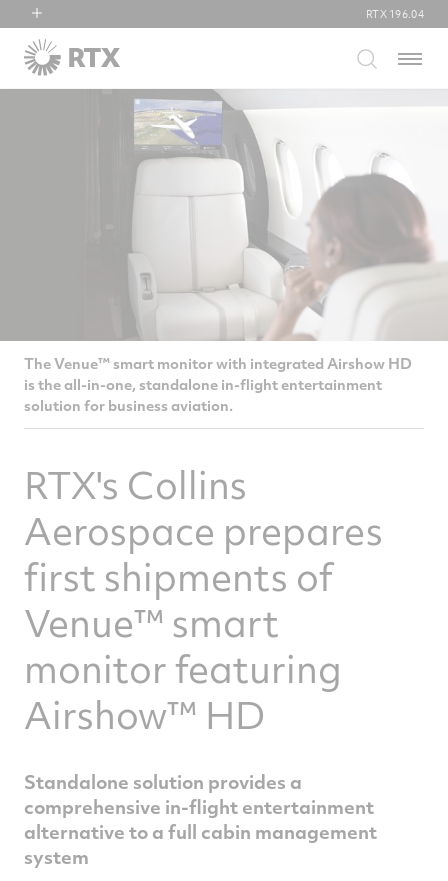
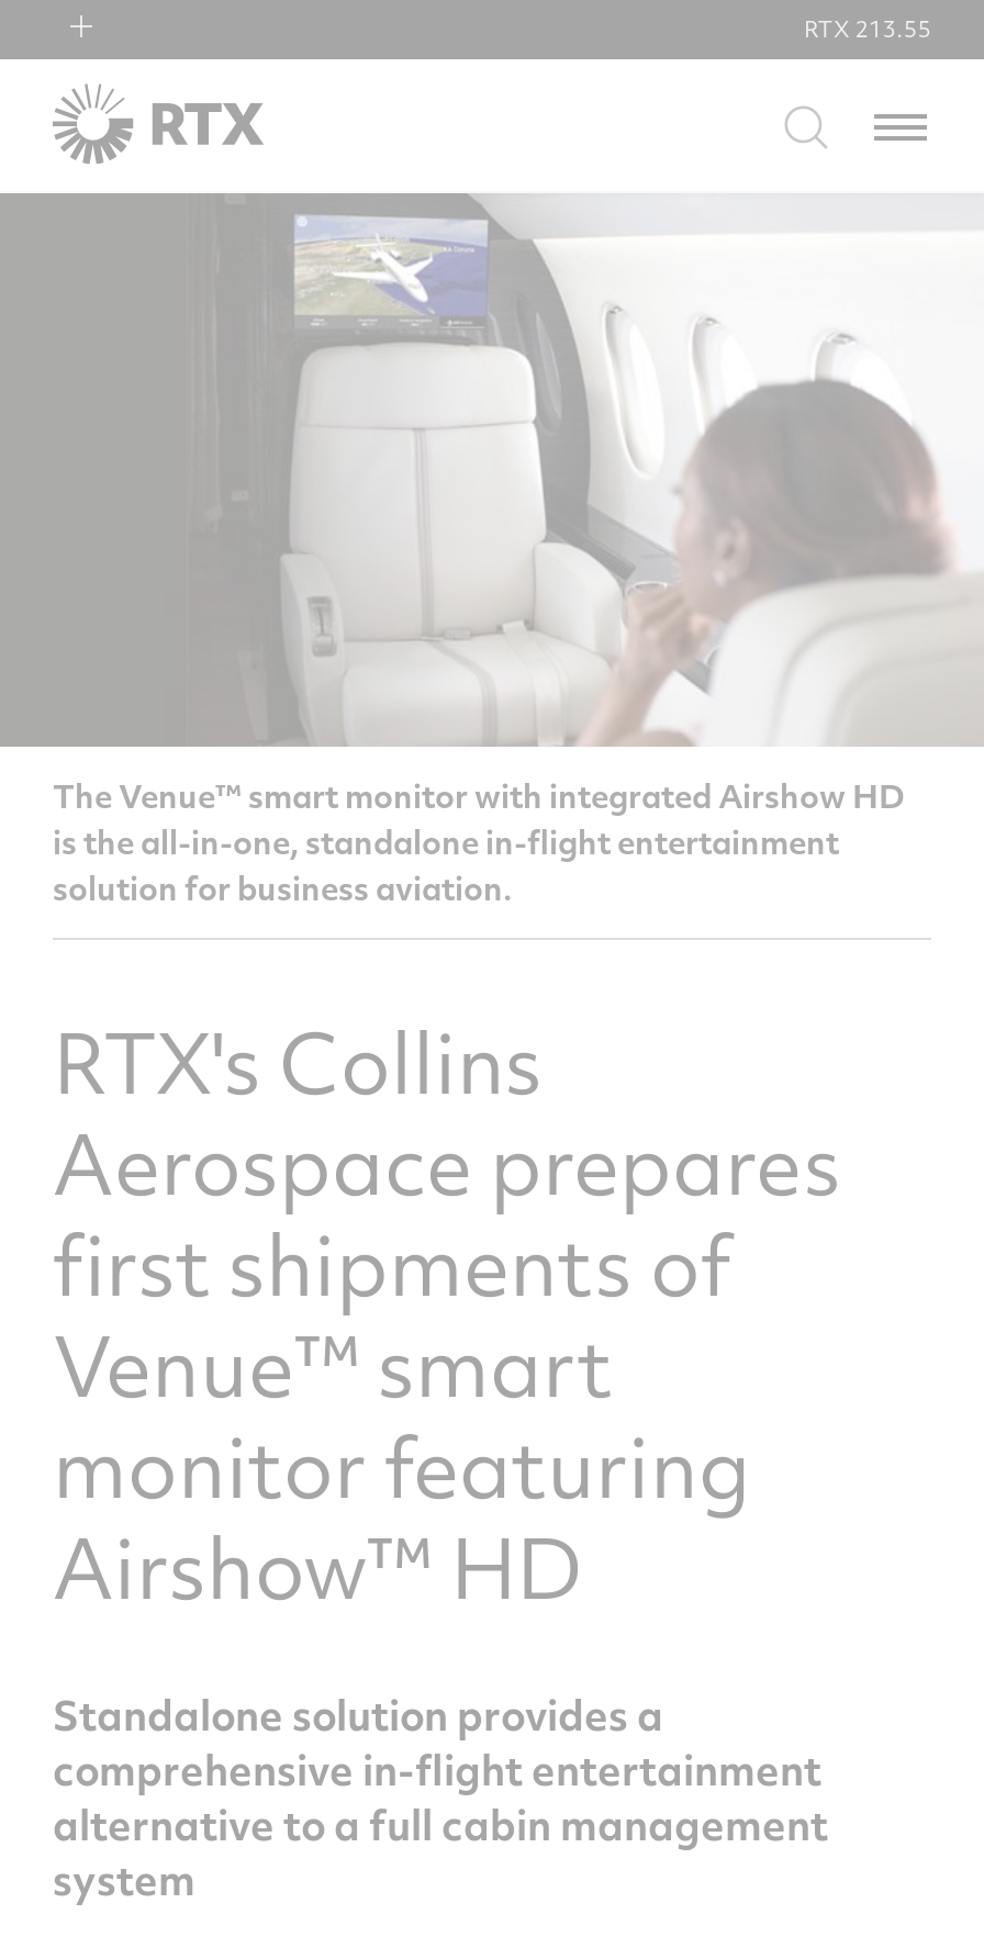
- RTX 196.04
+ RTX 213.55
